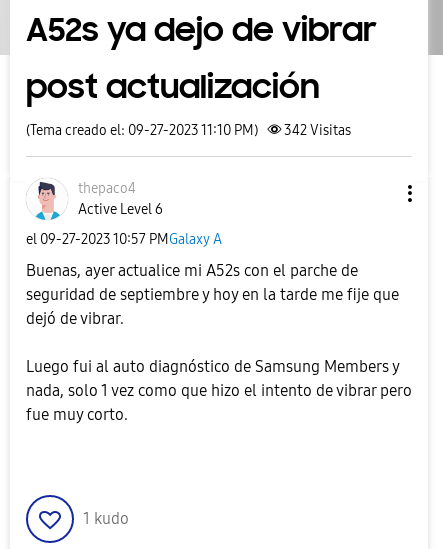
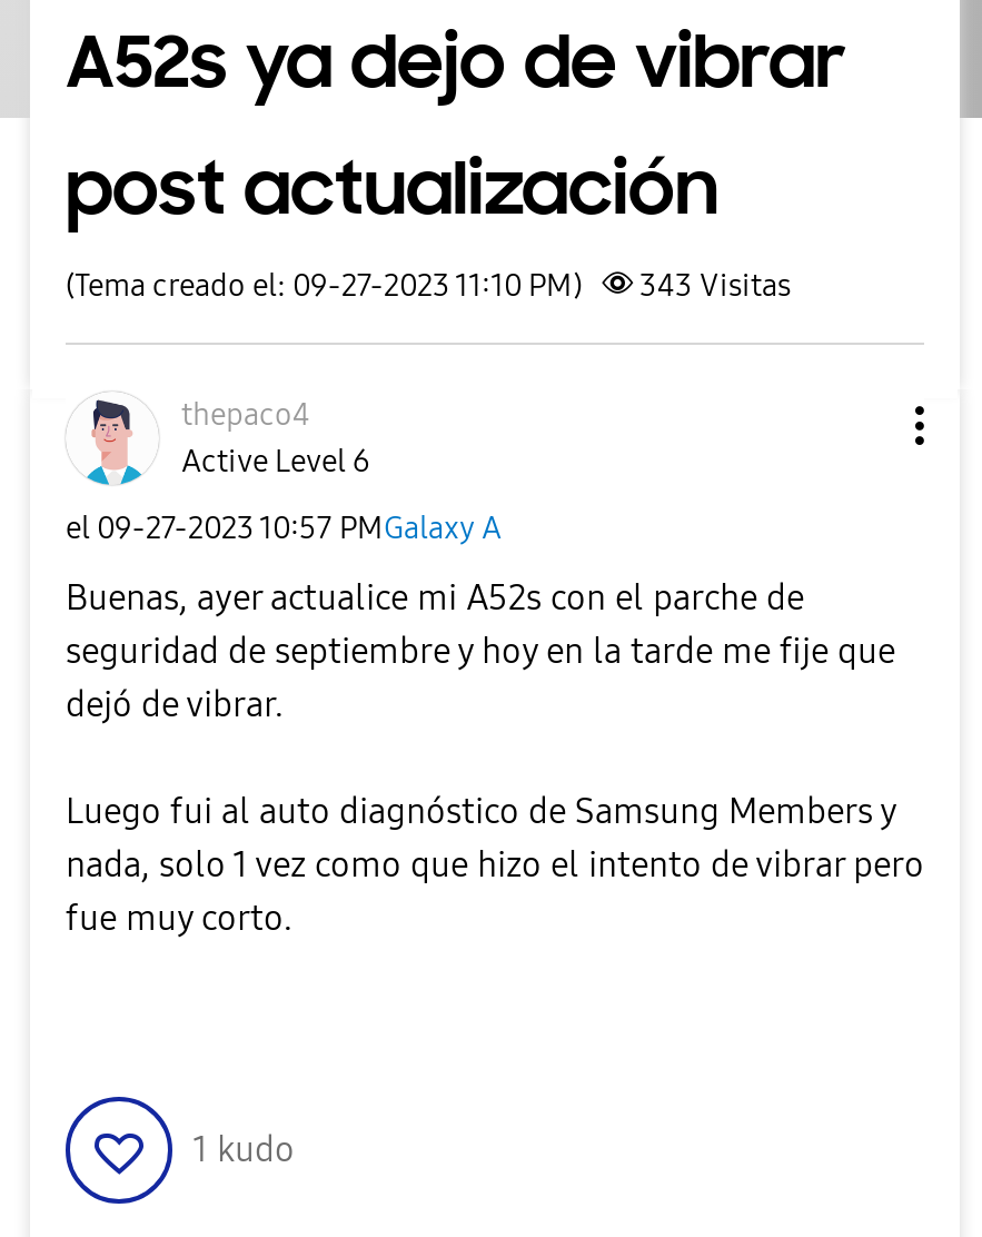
- (Tema creado el: 09-27-2023 11:10 PM) 342 Visitas
+ (Tema creado el: 09-27-2023 11:10 PM) 343 Visitas
